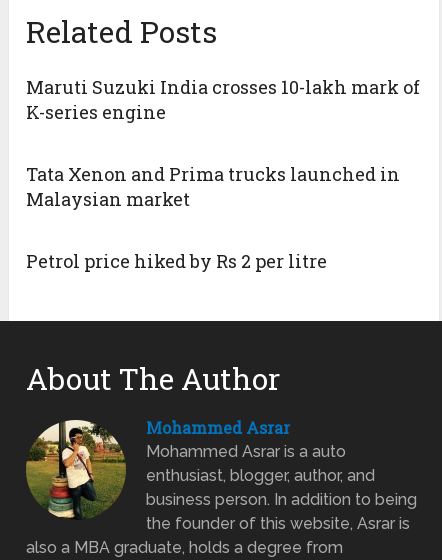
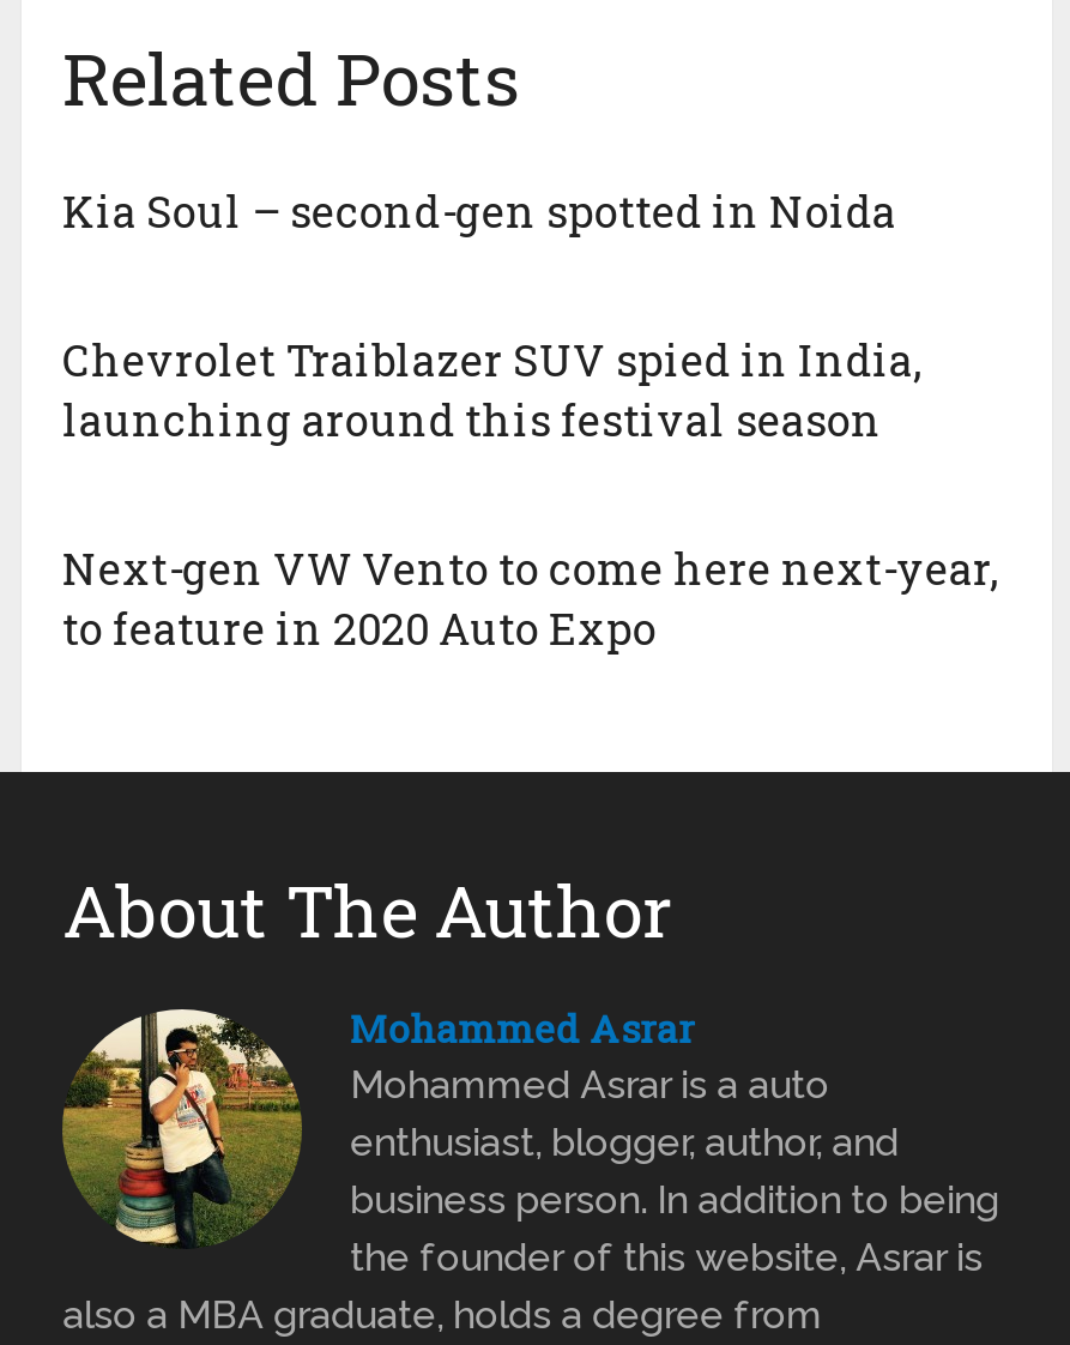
- Maruti Suzuki India crosses 10-lakh mark of
- K-series engine
+ Kia Soul – second-gen spotted in Noida

- Tata Xenon and Prima trucks launched in
- Malaysian market
+ Chevrolet Traiblazer SUV spied in India,
+ launching around this festival season

- Petrol price hiked by Rs 2 per litre
+ Next-gen VW Vento to come here next-year,
+ to feature in 2020 Auto Expo
